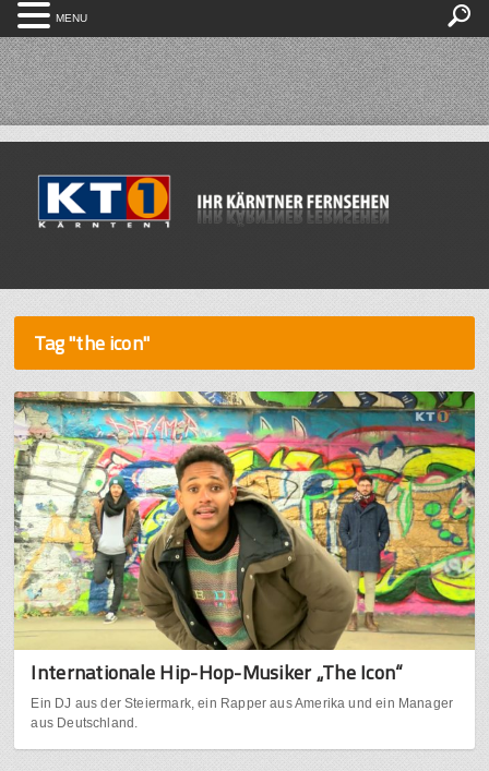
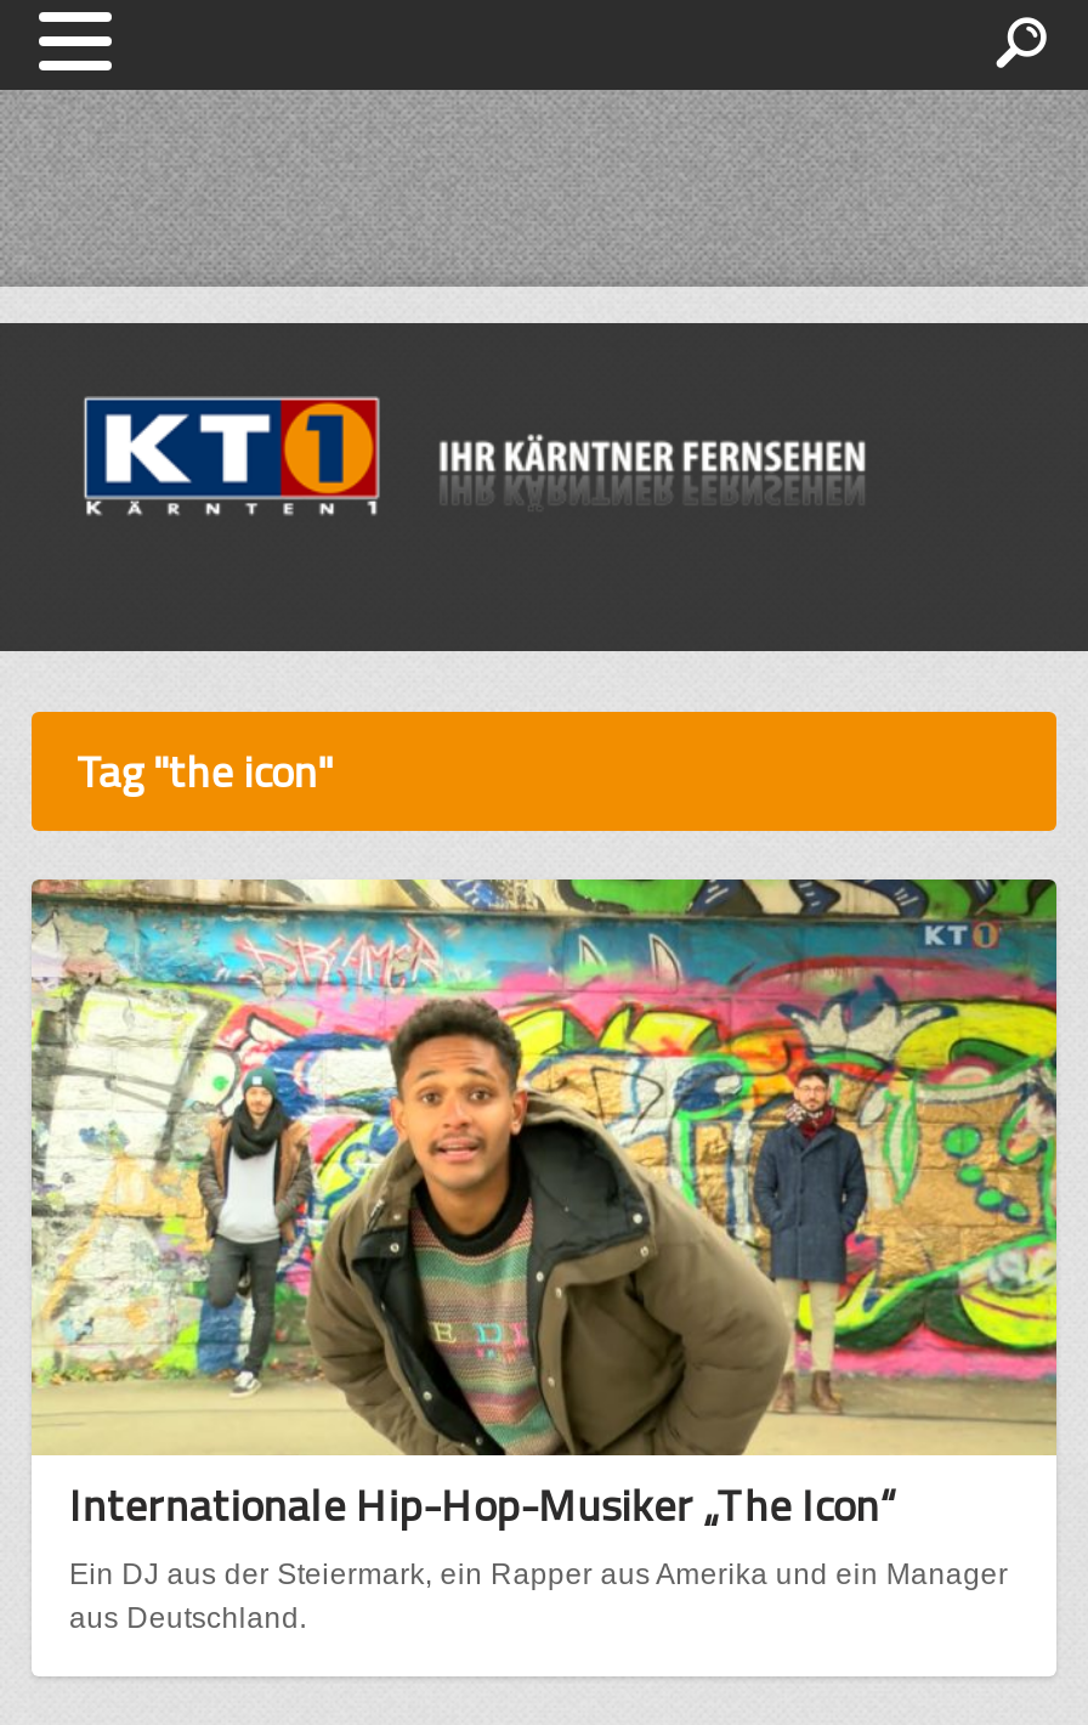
- MENU
